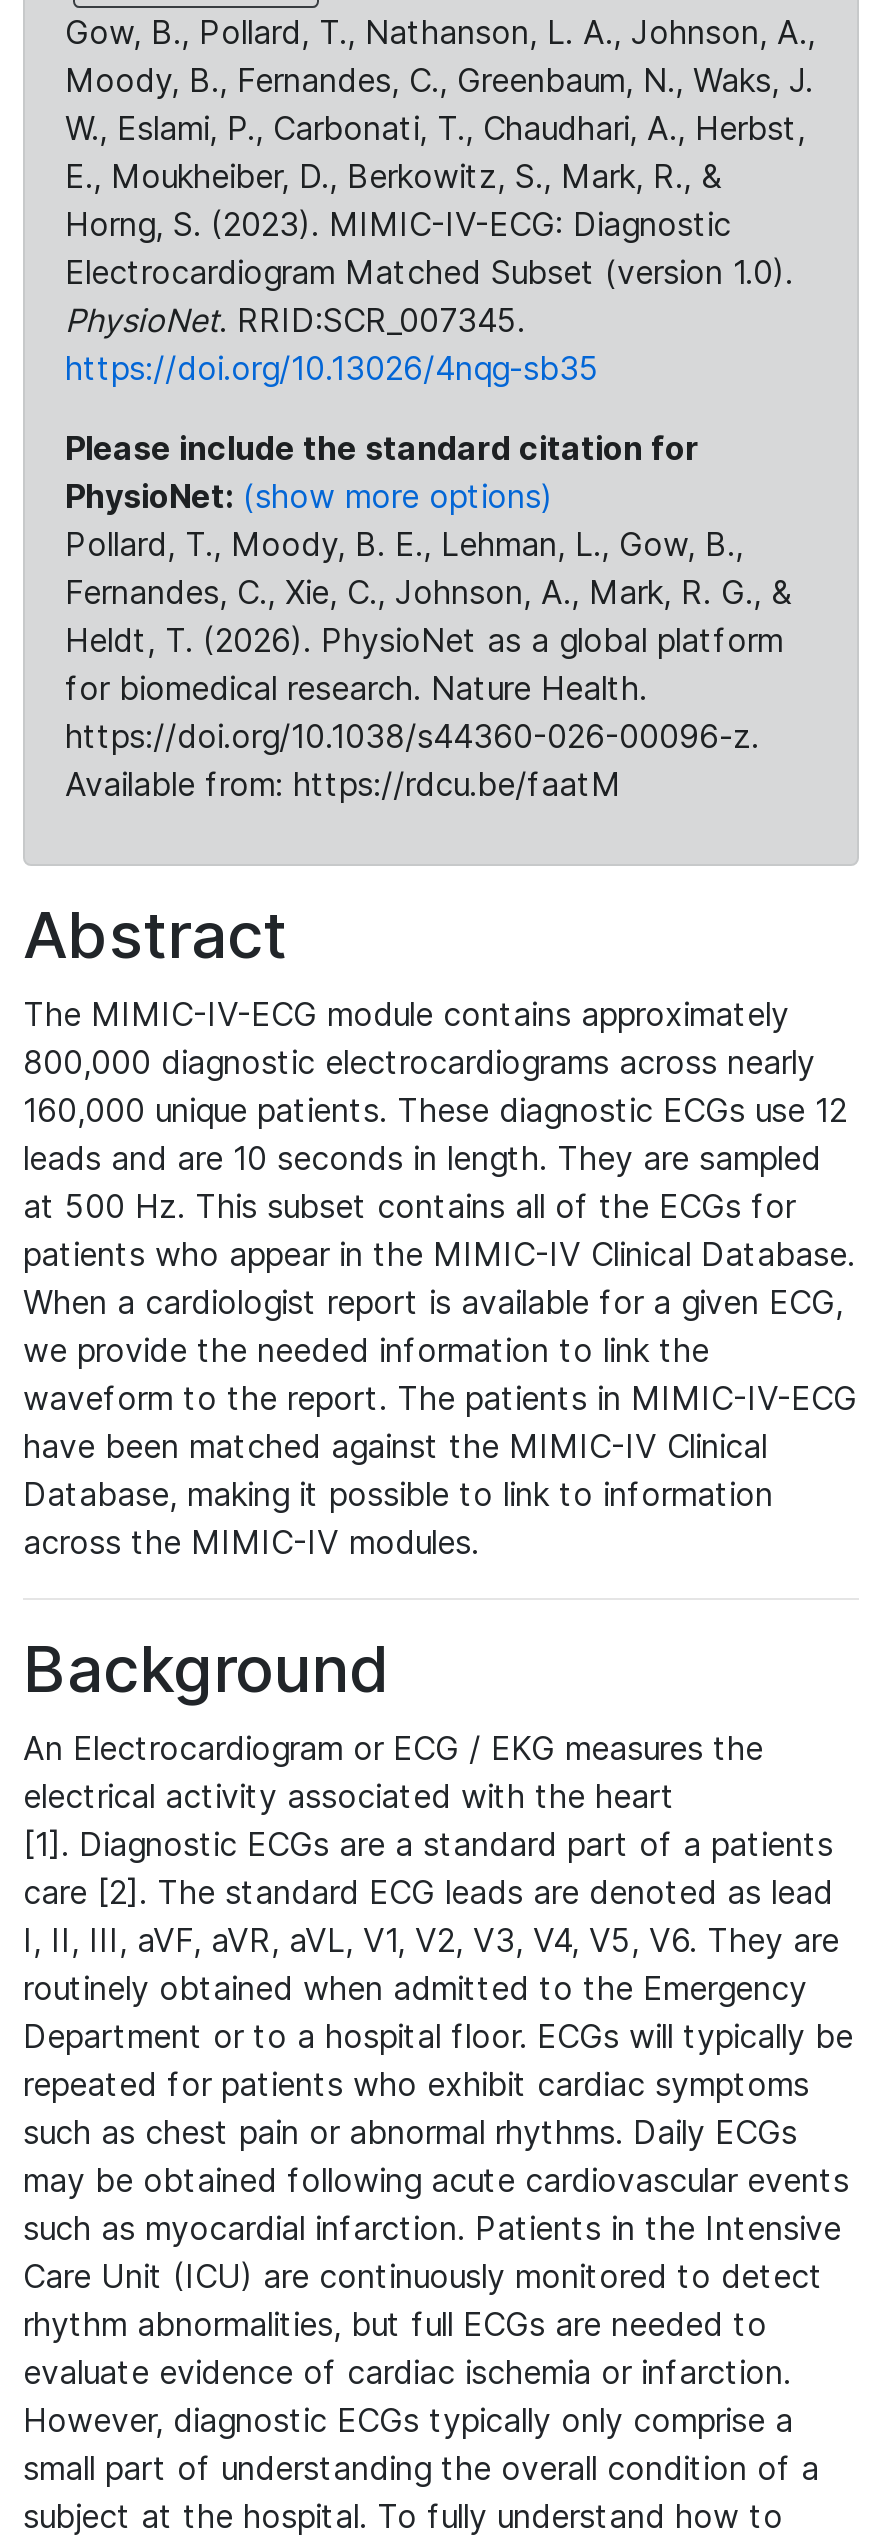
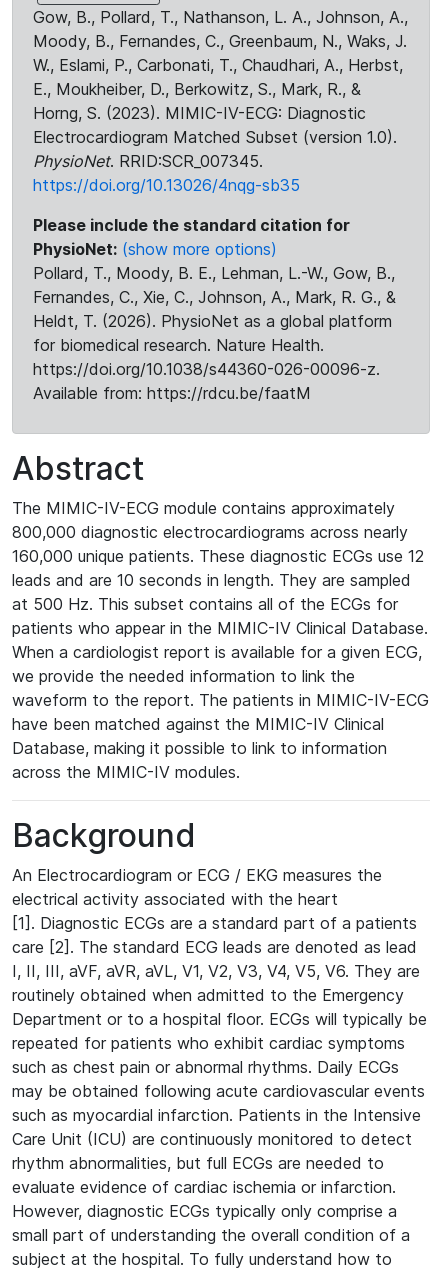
- Pollard, T., Moody, B. E., Lehman, L., Gow, B.,
+ Pollard, T., Moody, B. E., Lehman, L.-W., Gow, B.,
